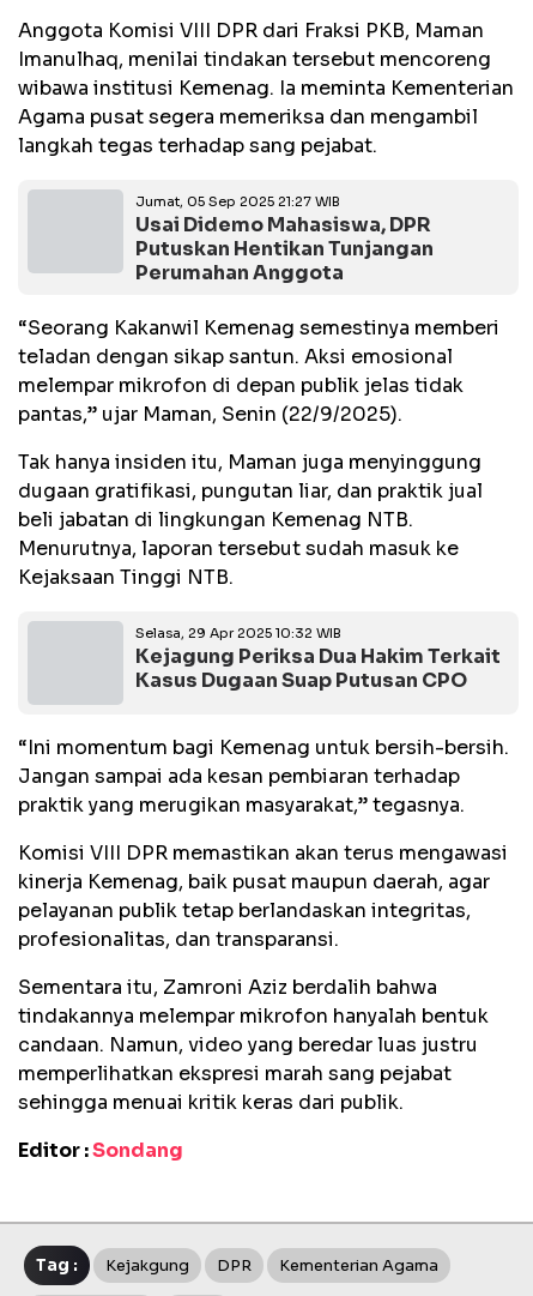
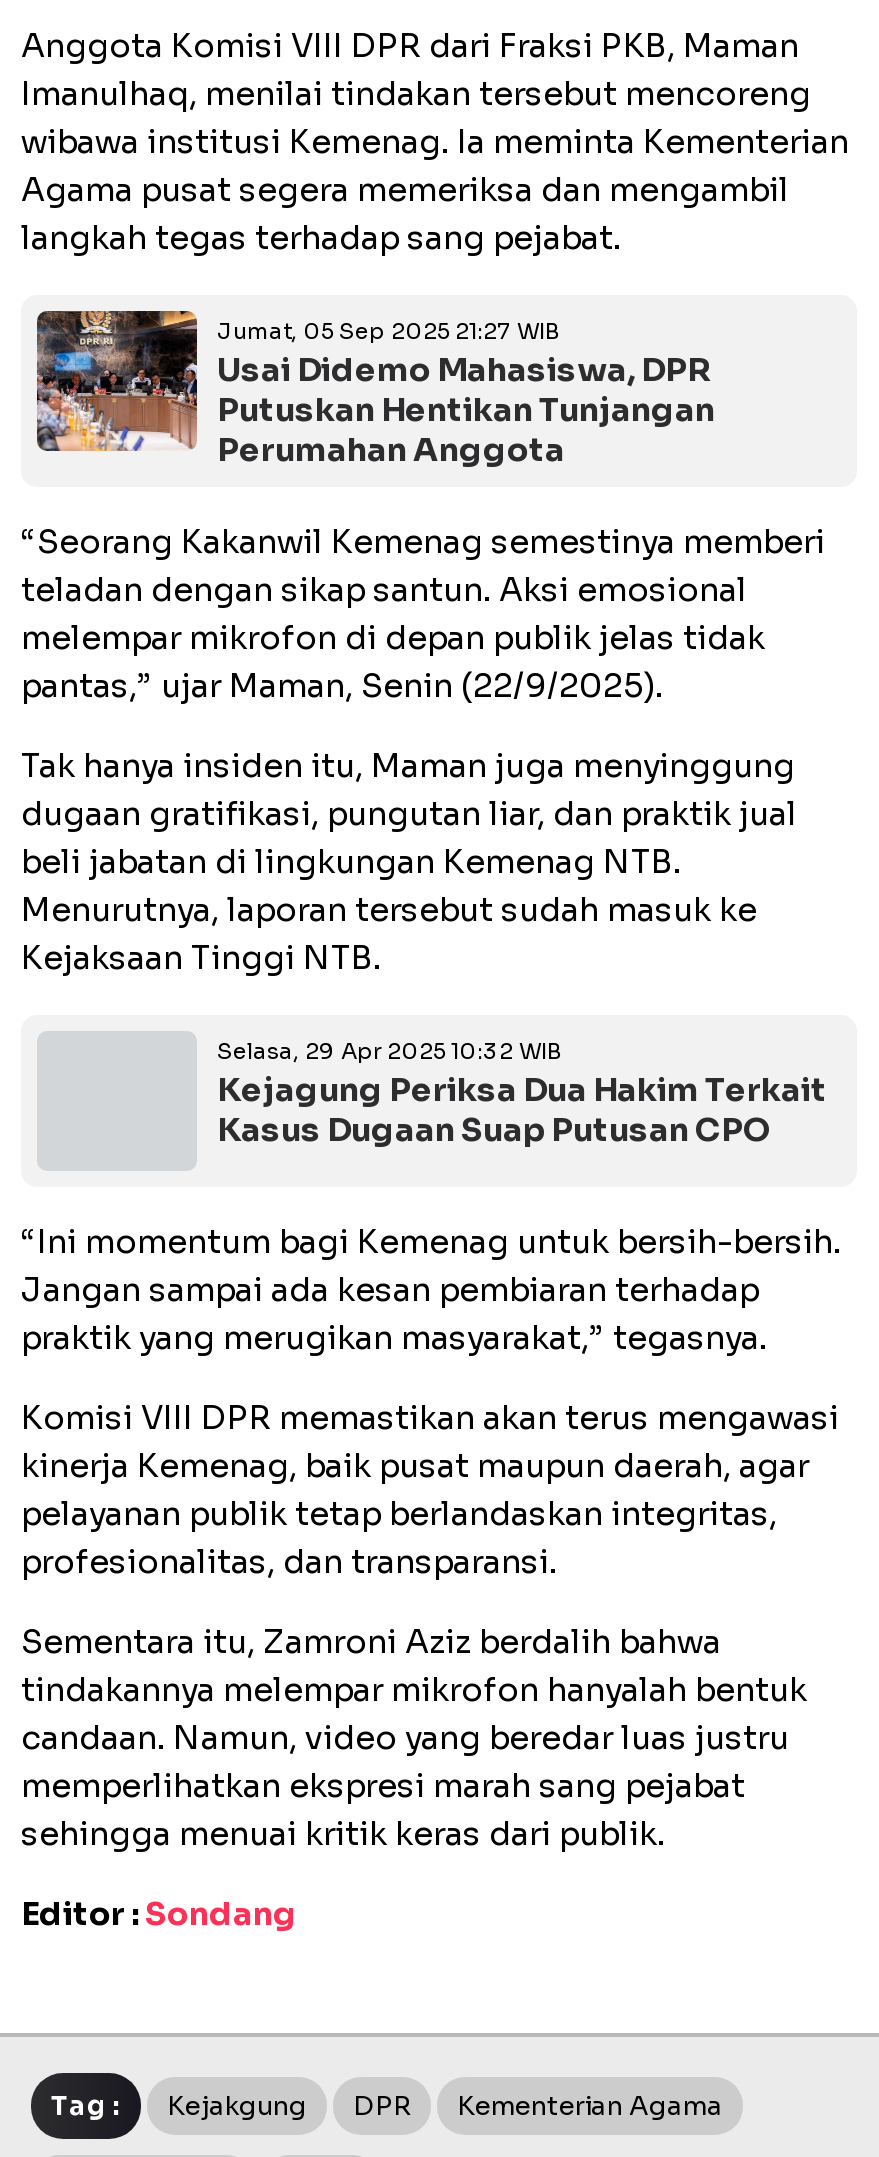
+ [image]
